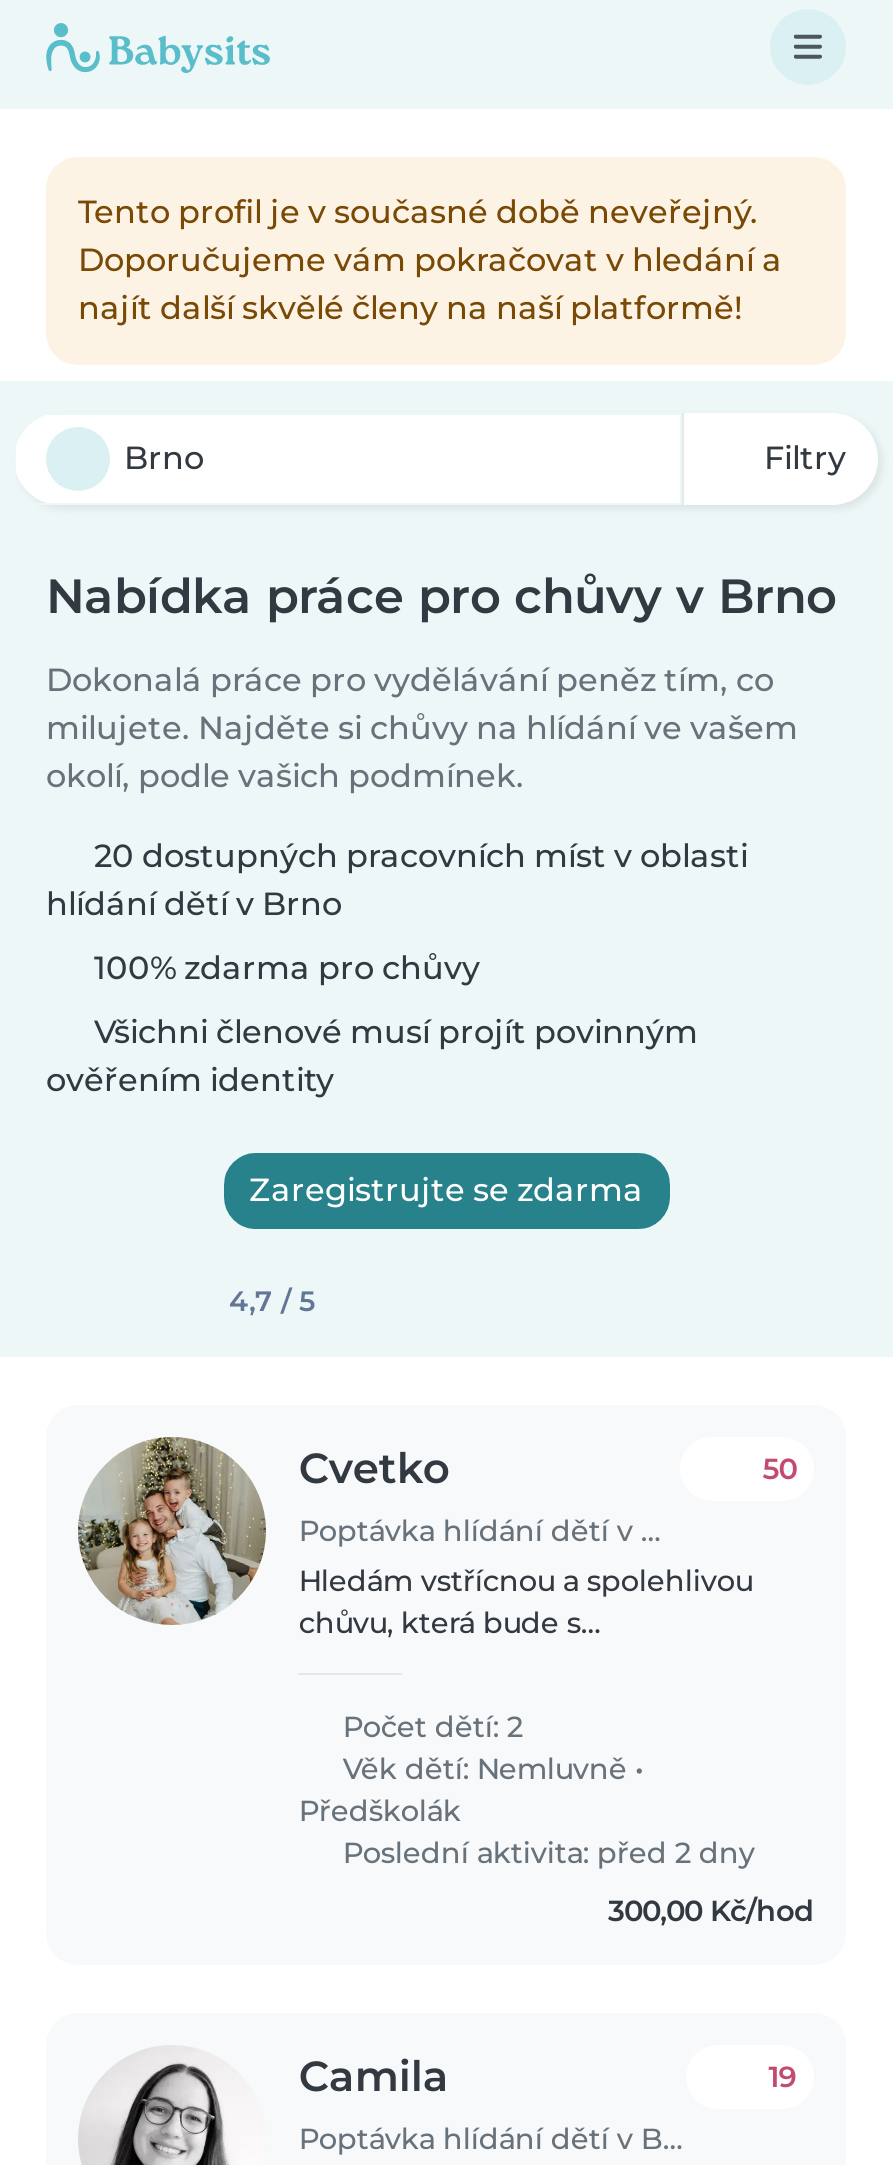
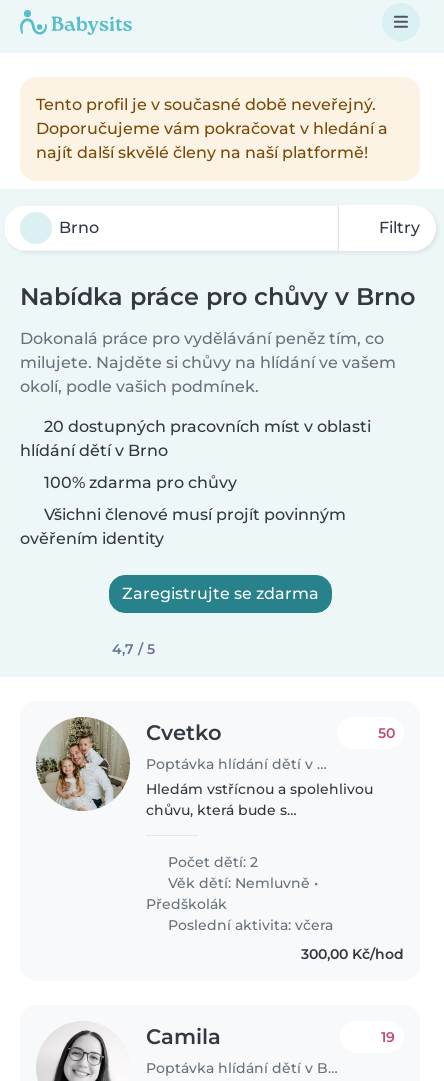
- Poslední aktivita: před 2 dny
+ Poslední aktivita: včera
